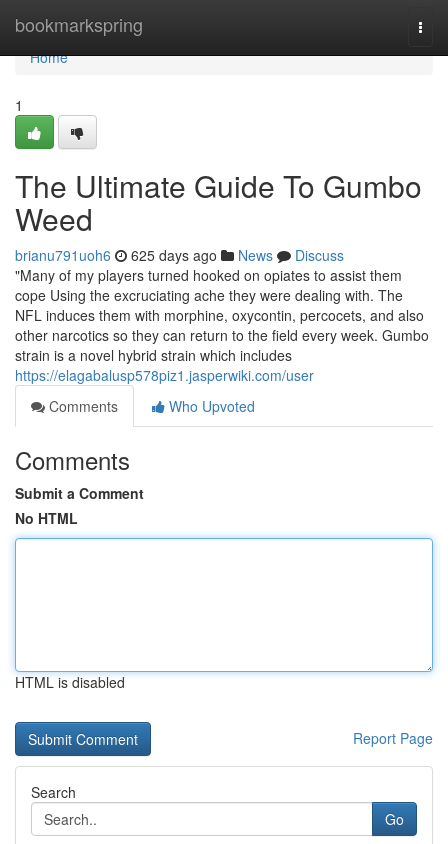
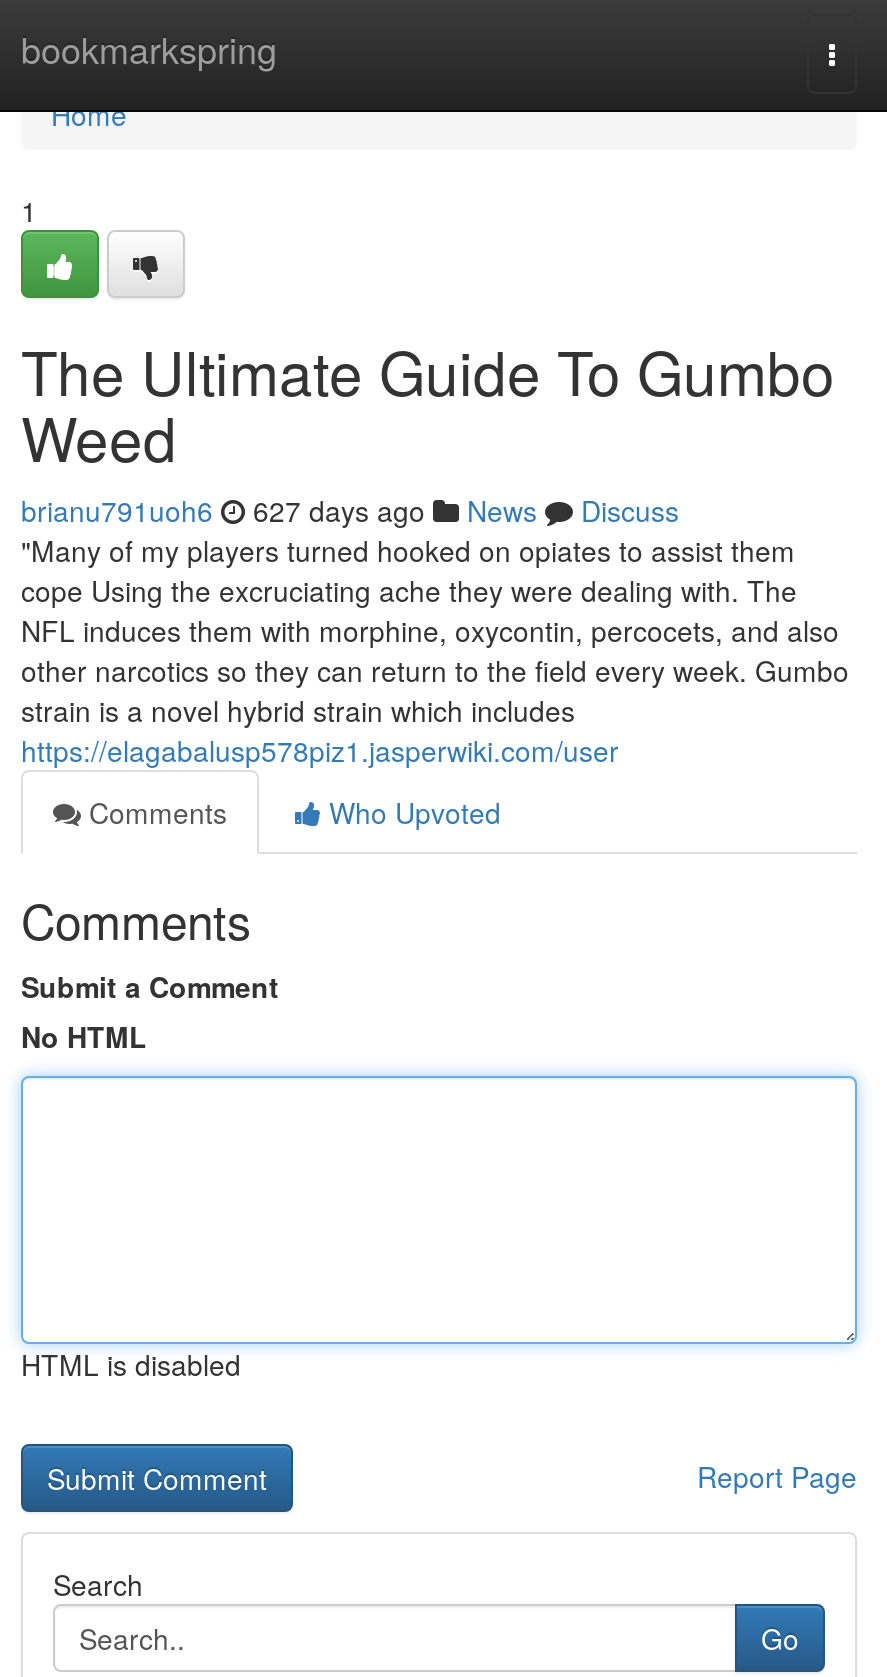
- brianu791uoh6 625 days ago News Discuss
+ brianu791uoh6 627 days ago News Discuss
